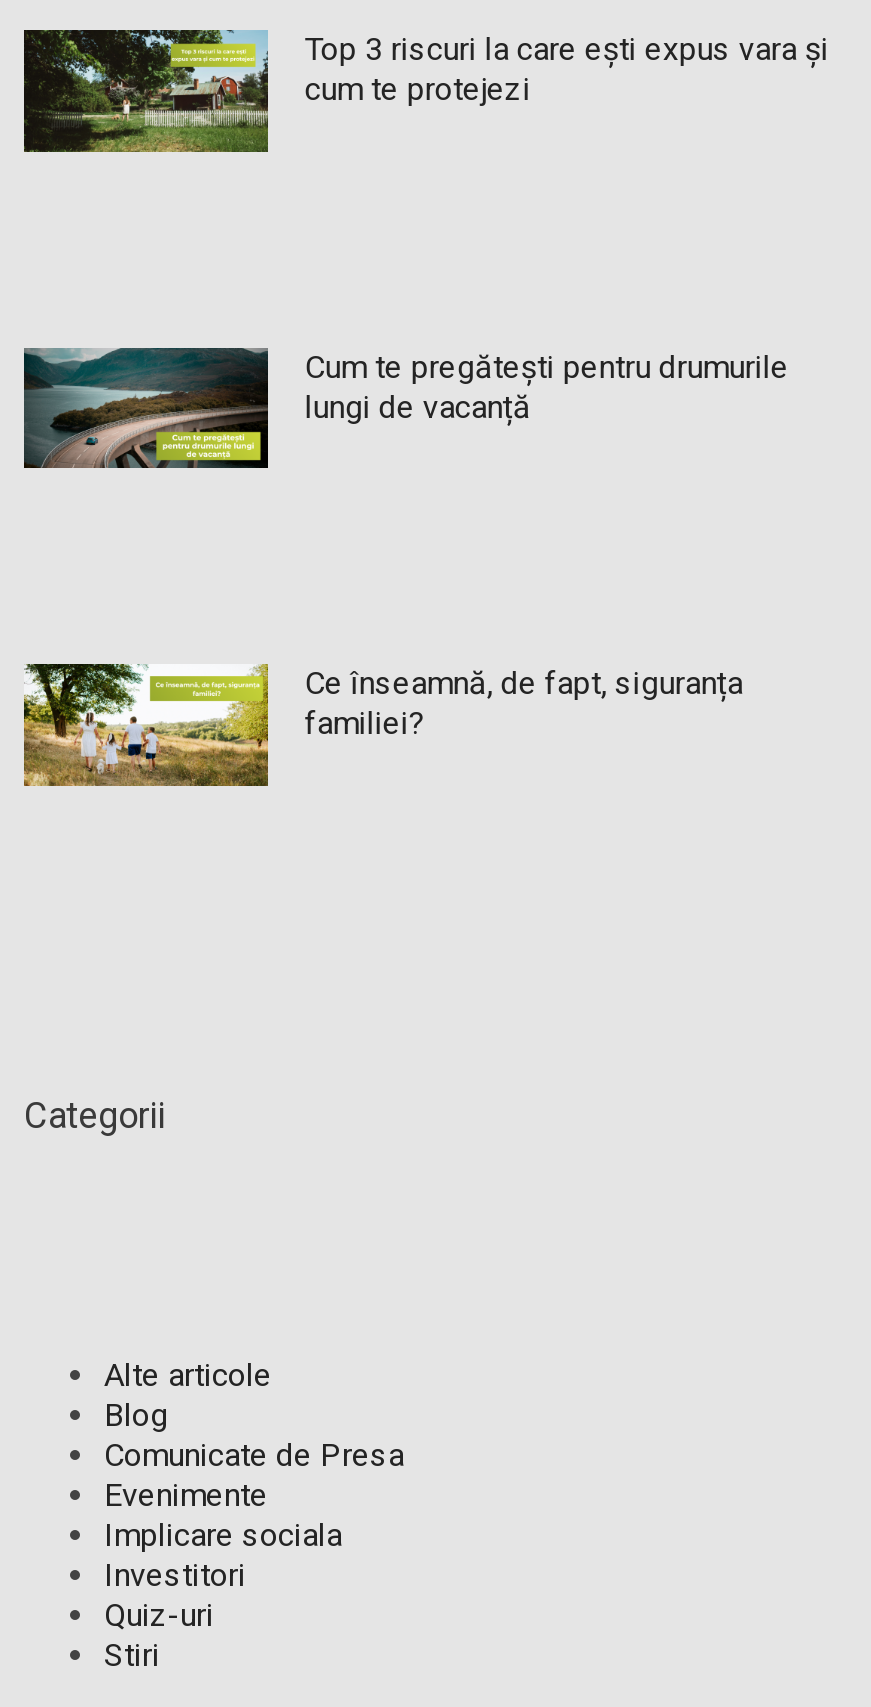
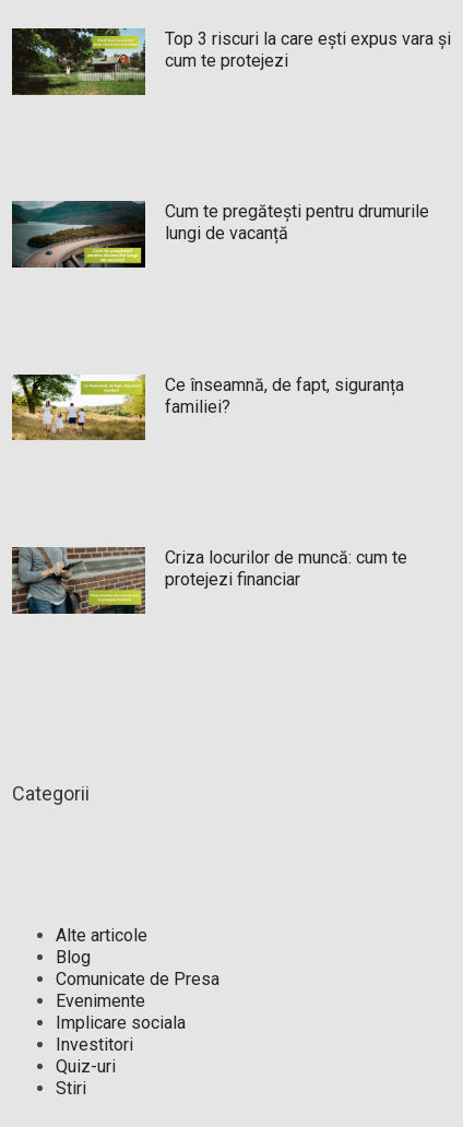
+ [image]
+ Criza locurilor de muncă: cum te
+ protejezi financiar
